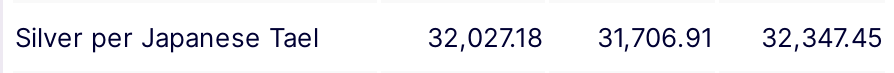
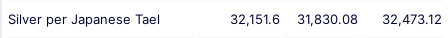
- 32,027.18
+ 32,151.6

- 31,706.91
+ 31,830.08

- 32,347.45
+ 32,473.12
